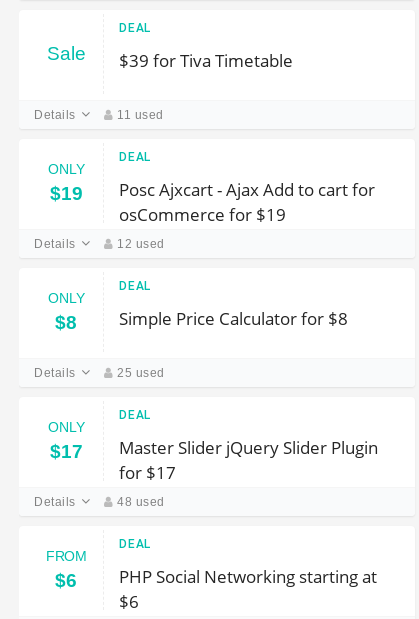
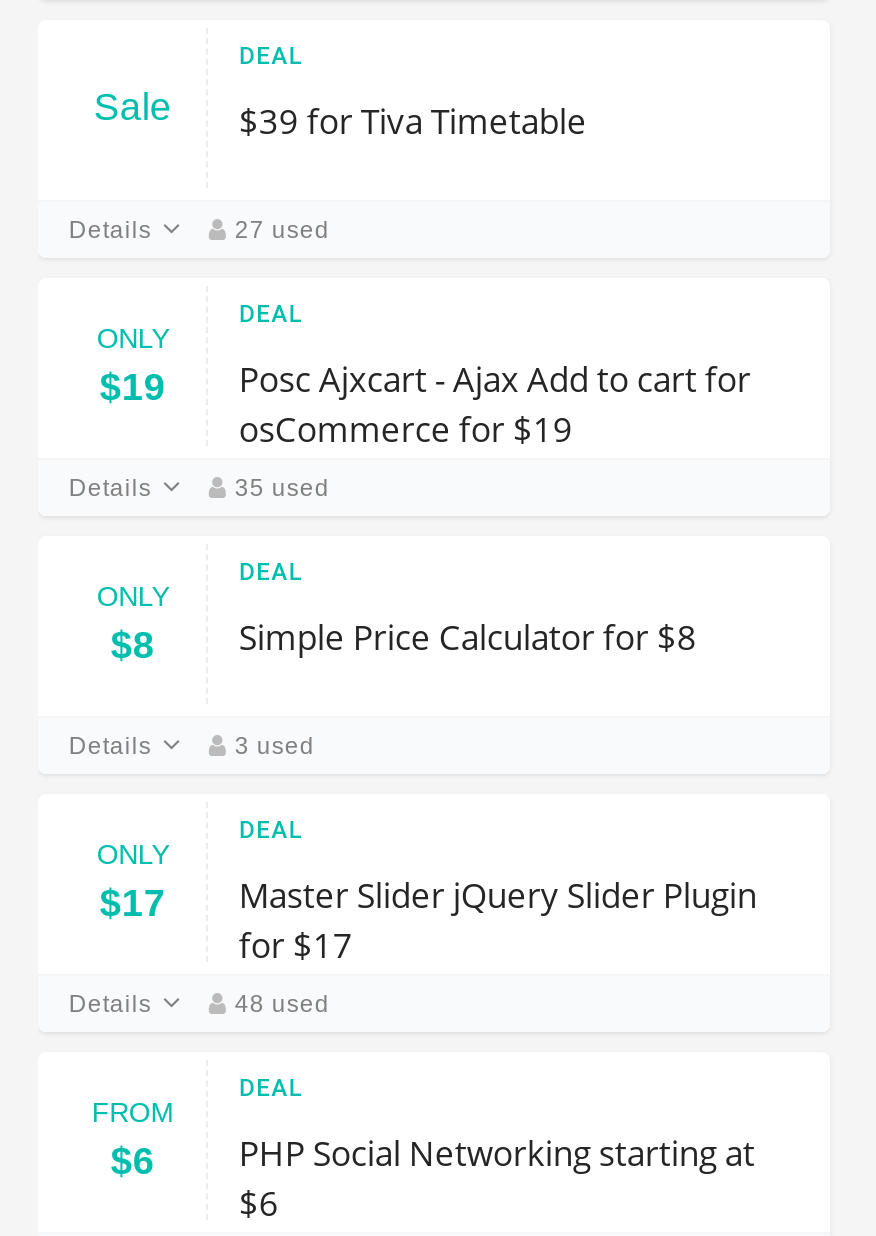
- 11 used
+ 27 used

- 12 used
+ 35 used

- 25 used
+ 3 used
